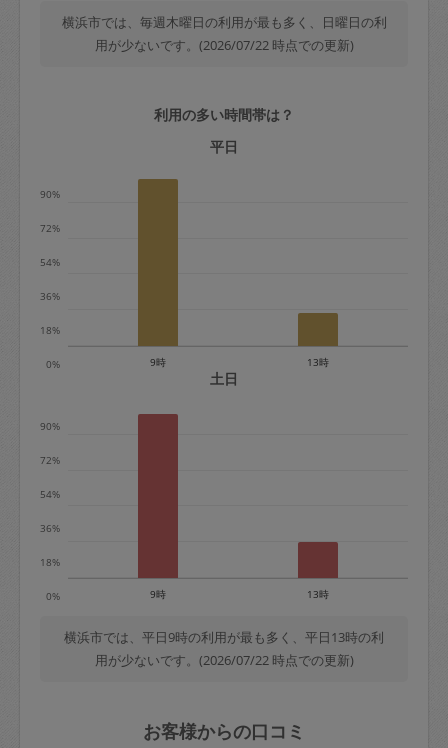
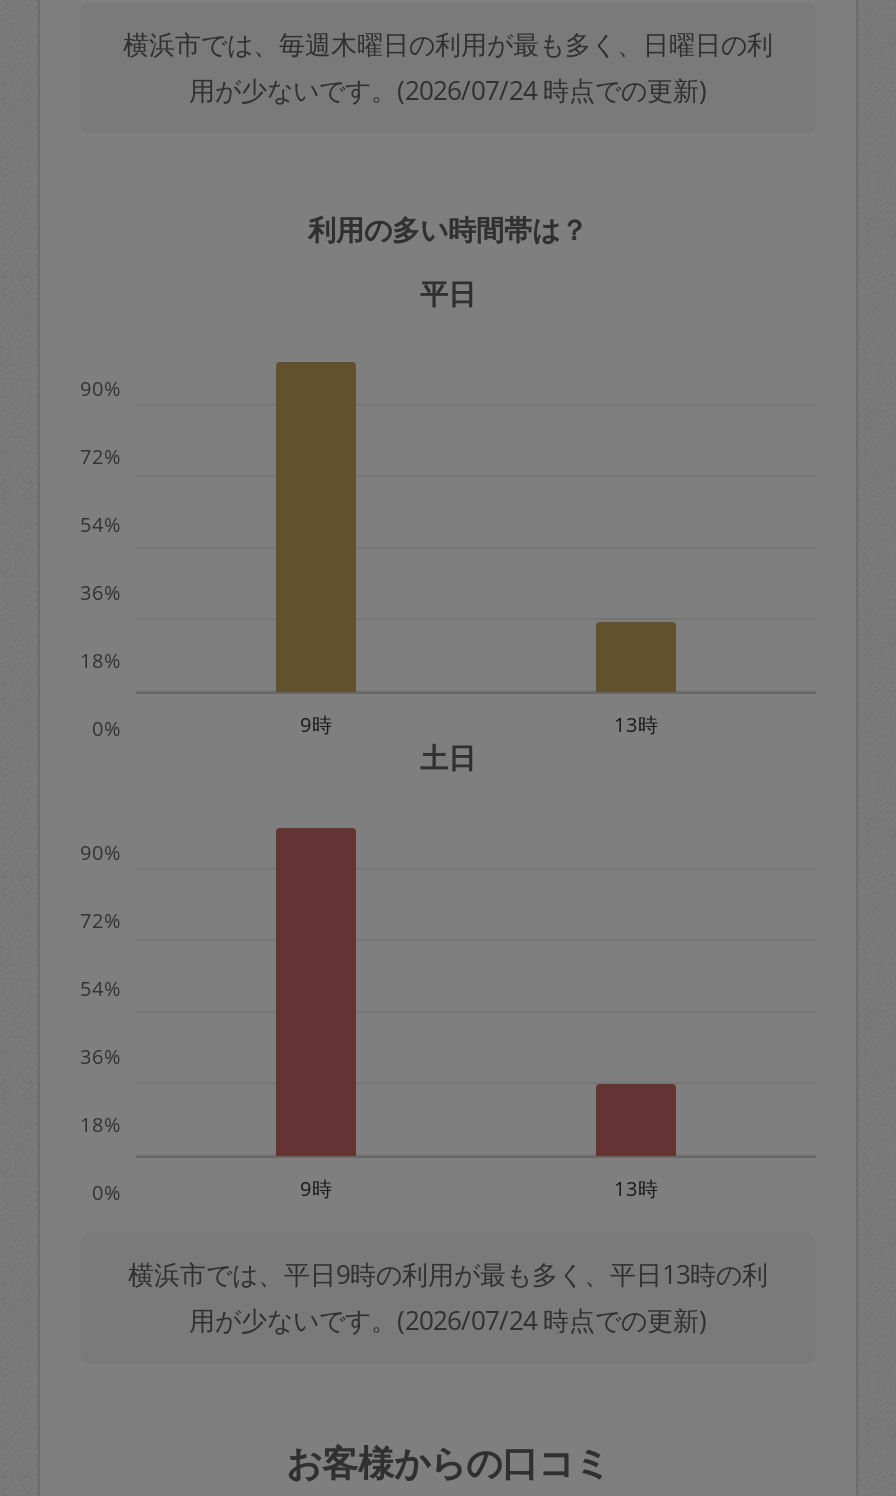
- 用が少ないです。(2026/07/22 時点での更新)
+ 用が少ないです。(2026/07/24 時点での更新)

- 用が少ないです。(2026/07/22 時点での更新)
+ 用が少ないです。(2026/07/24 時点での更新)
